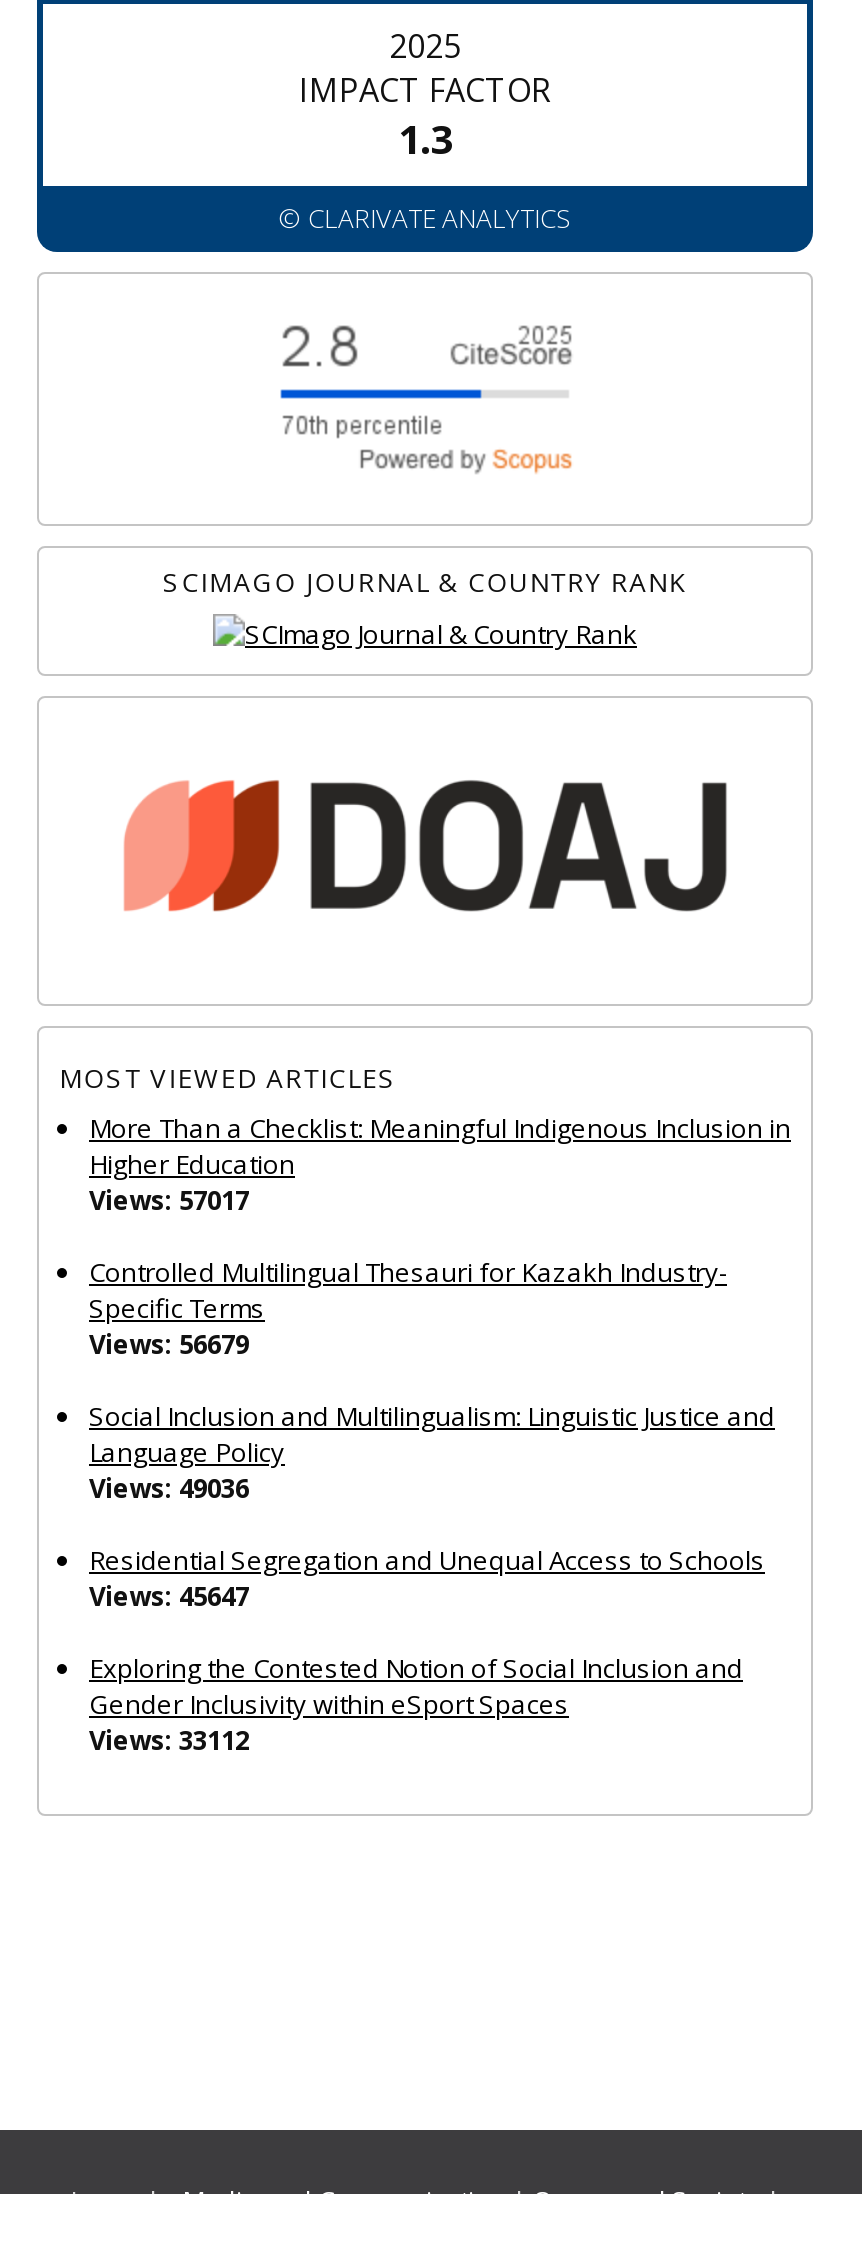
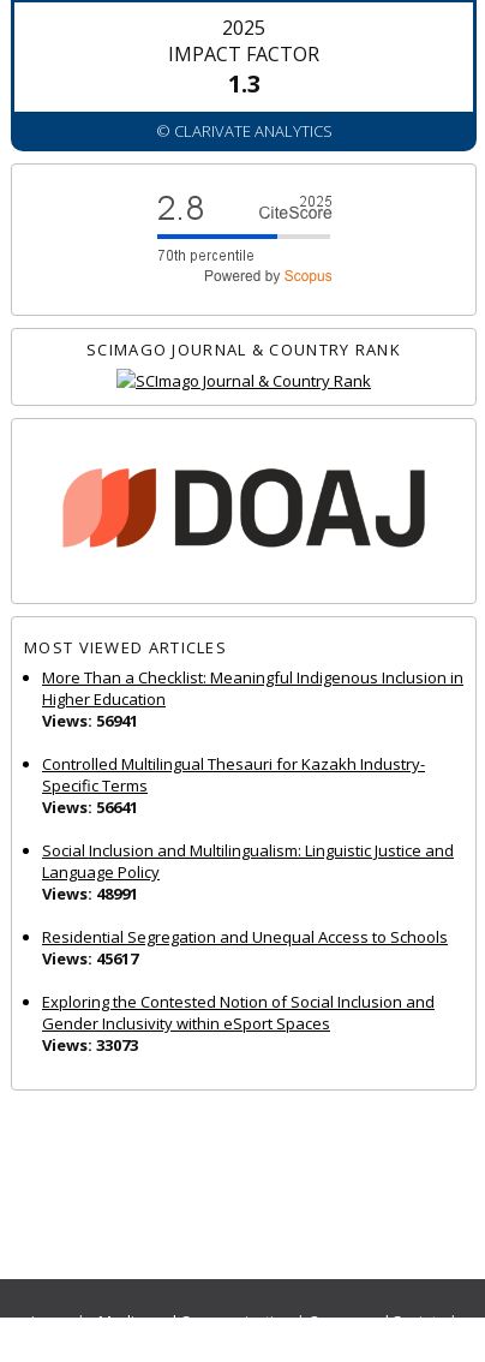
- Views: 57017
+ Views: 56941

- Views: 56679
+ Views: 56641

- Views: 49036
+ Views: 48991

- Views: 45647
+ Views: 45617

- Views: 33112
+ Views: 33073
